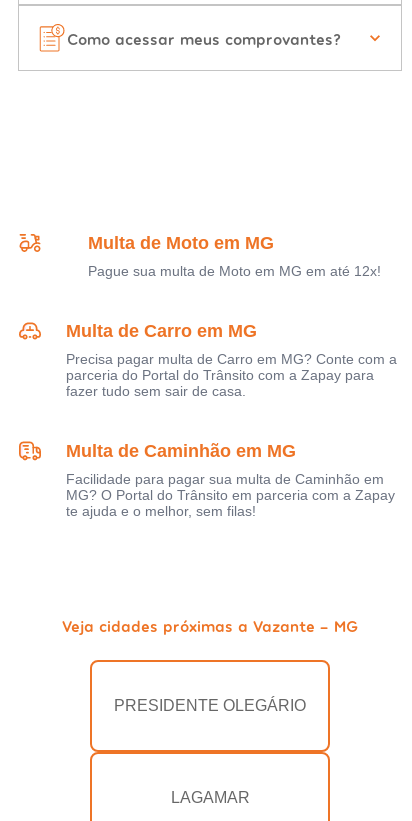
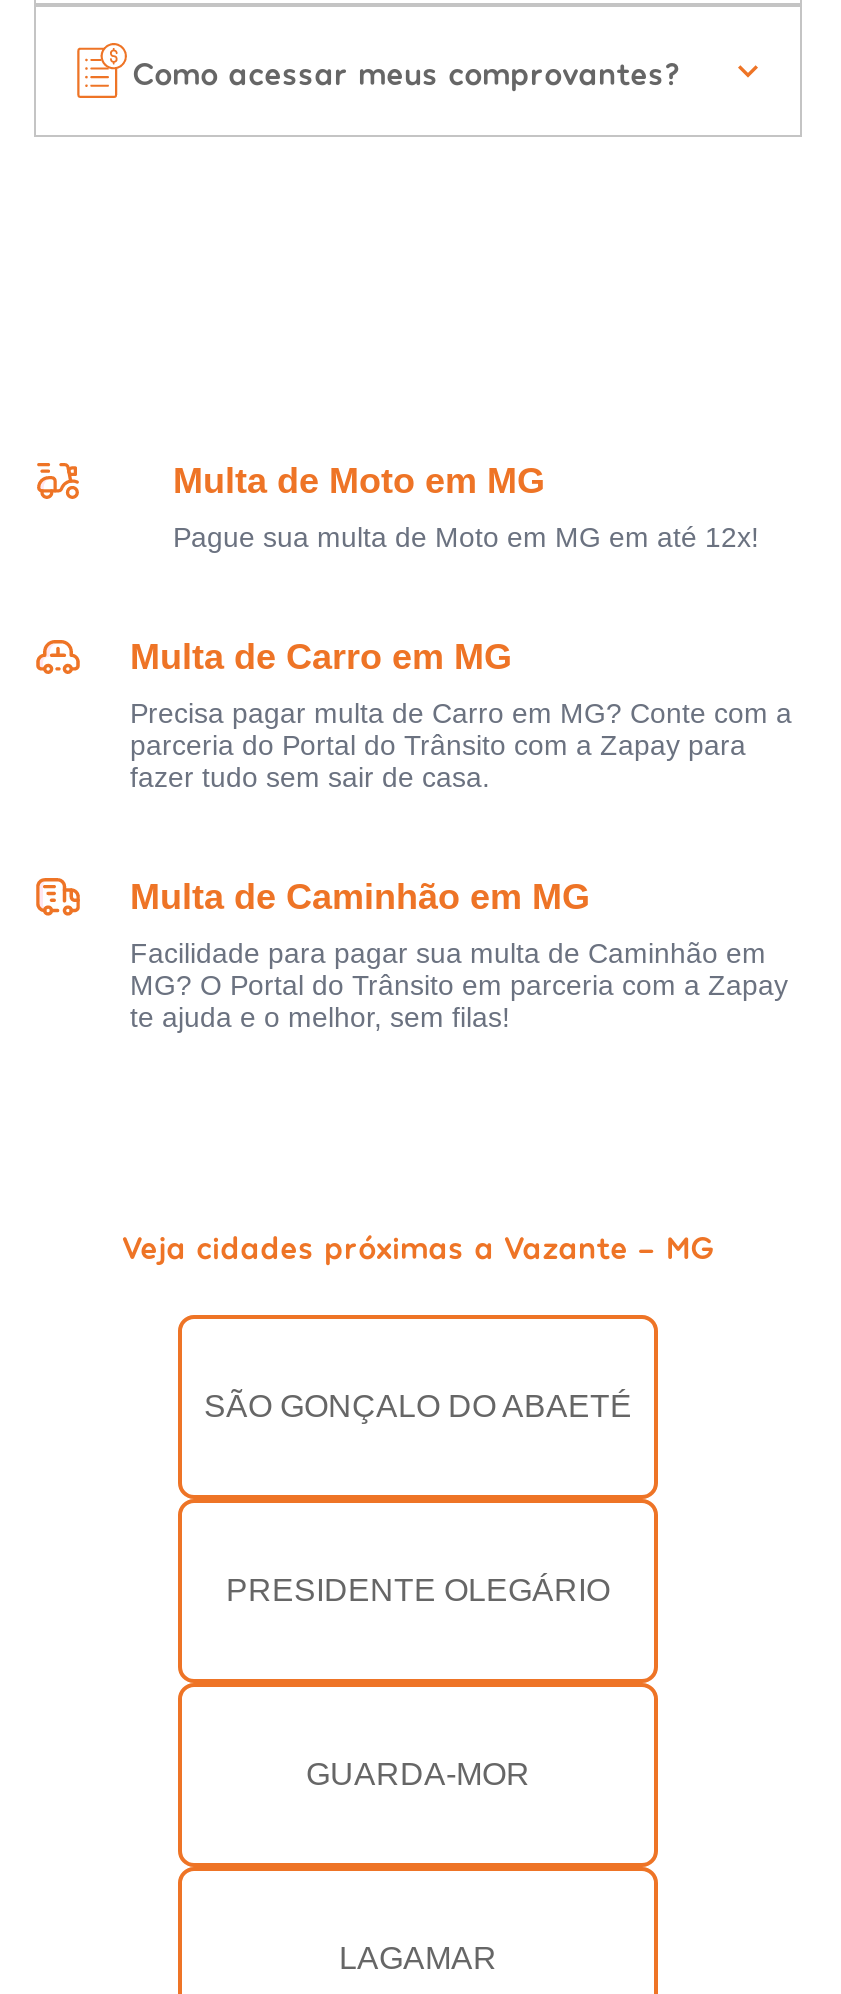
+ SÃO GONÇALO DO ABAETÉ

+ GUARDA-MOR
